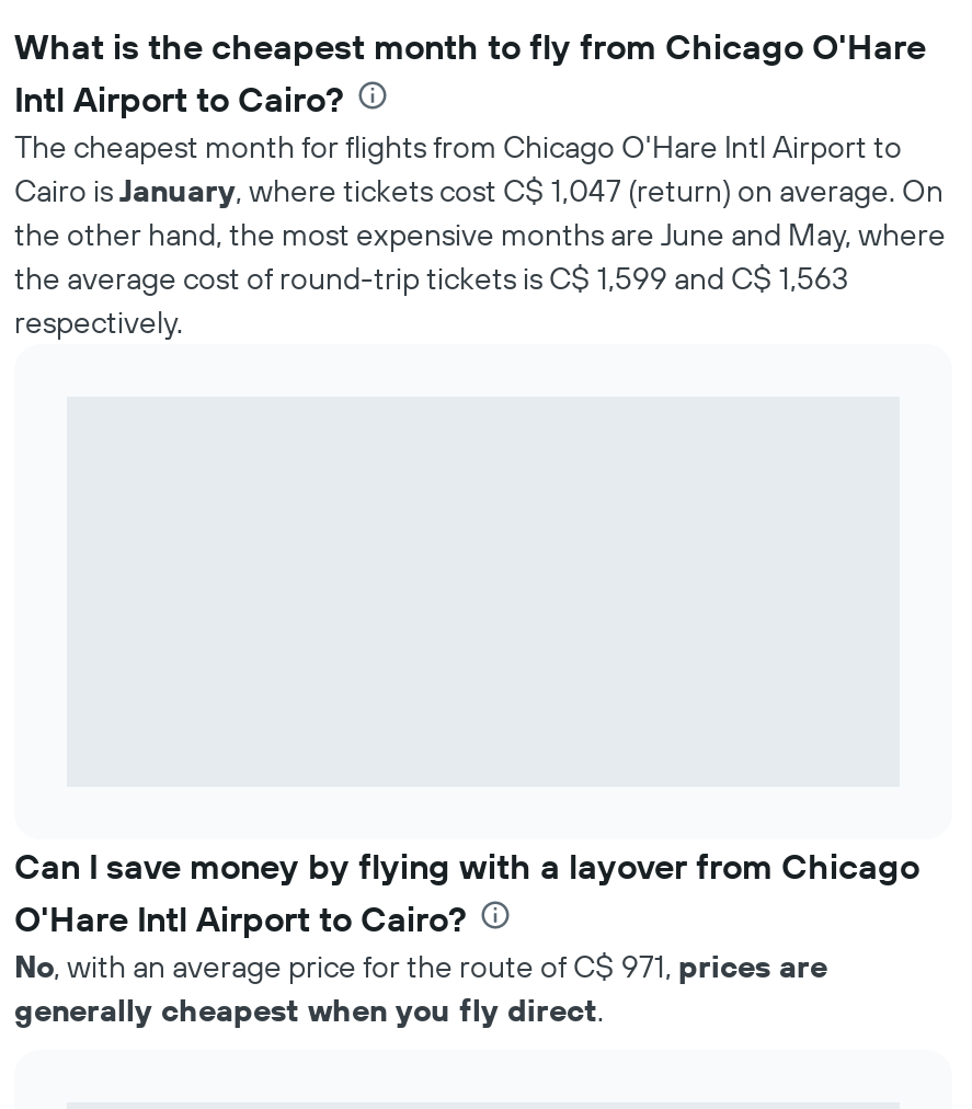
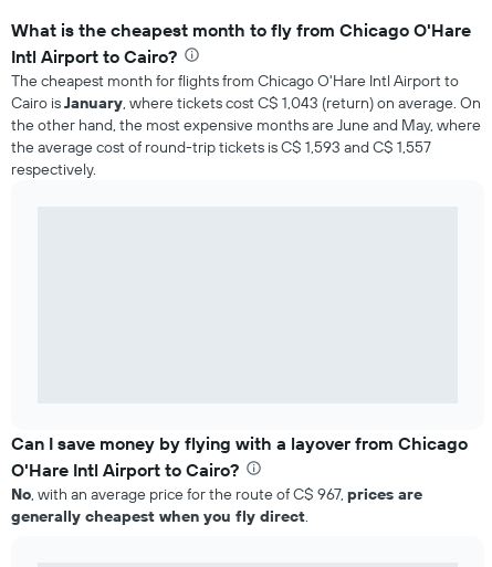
- Cairo isJanuary, where tickets cost C$ 1,047 (return) on average. On
+ Cairo isJanuary, where tickets cost C$ 1,043 (return) on average. On

- the average cost of round-trip tickets is C$ 1,599 and C$ 1,563
+ the average cost of round-trip tickets is C$ 1,593 and C$ 1,557

- No, with an average price for the route of C$ 971, prices are
+ No, with an average price for the route of C$ 967, prices are
